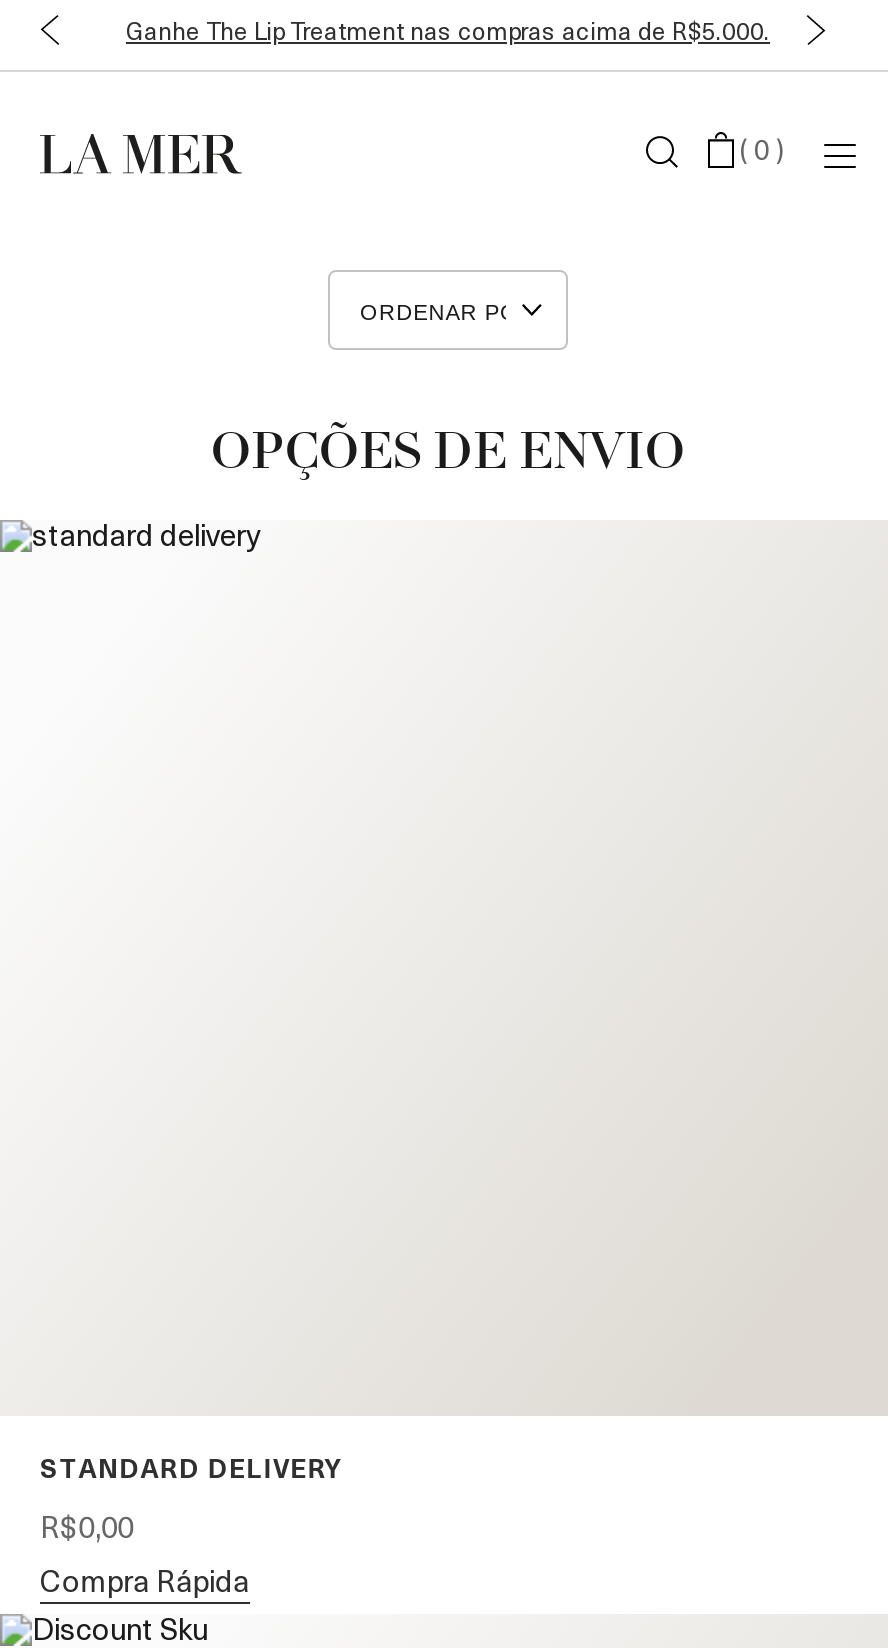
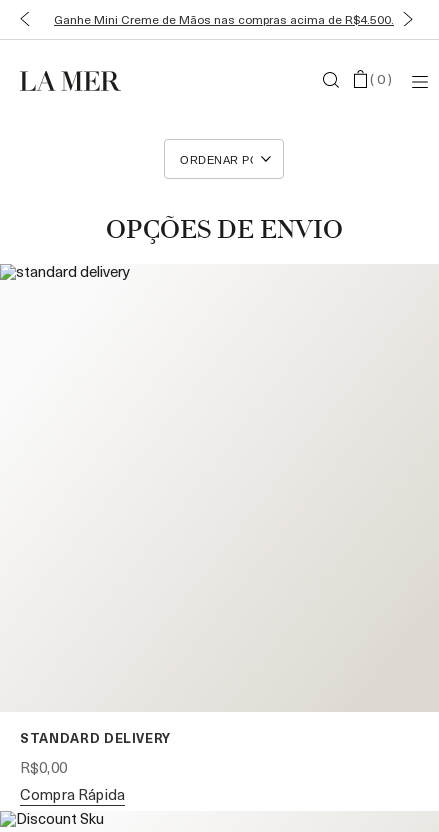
- Ganhe The Lip Treatment nas compras acima de R$5.000.
+ Ganhe Mini Creme de Mãos nas compras acima de R$4.500.
